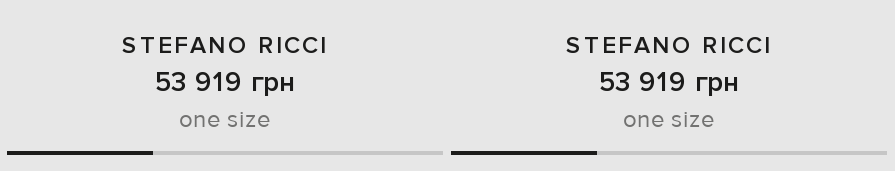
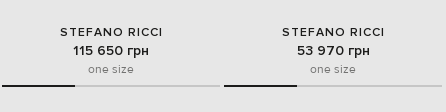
- 53 919 грн
+ 115 650 грн

- 53 919 грн
+ 53 970 грн
